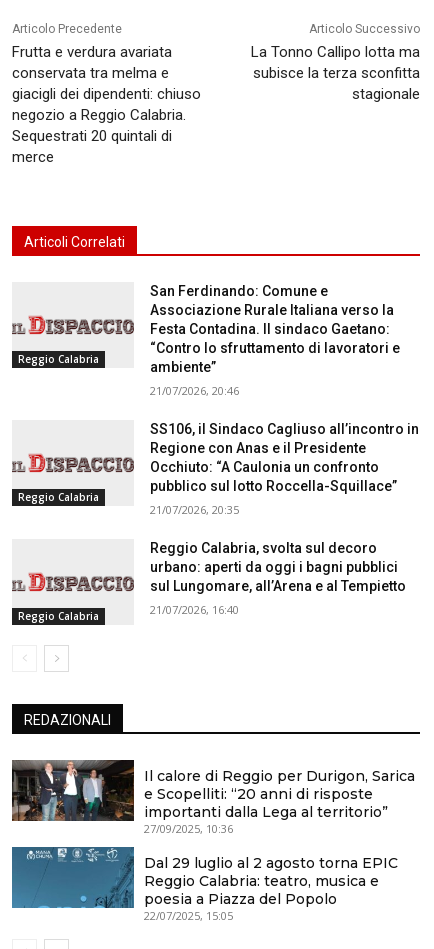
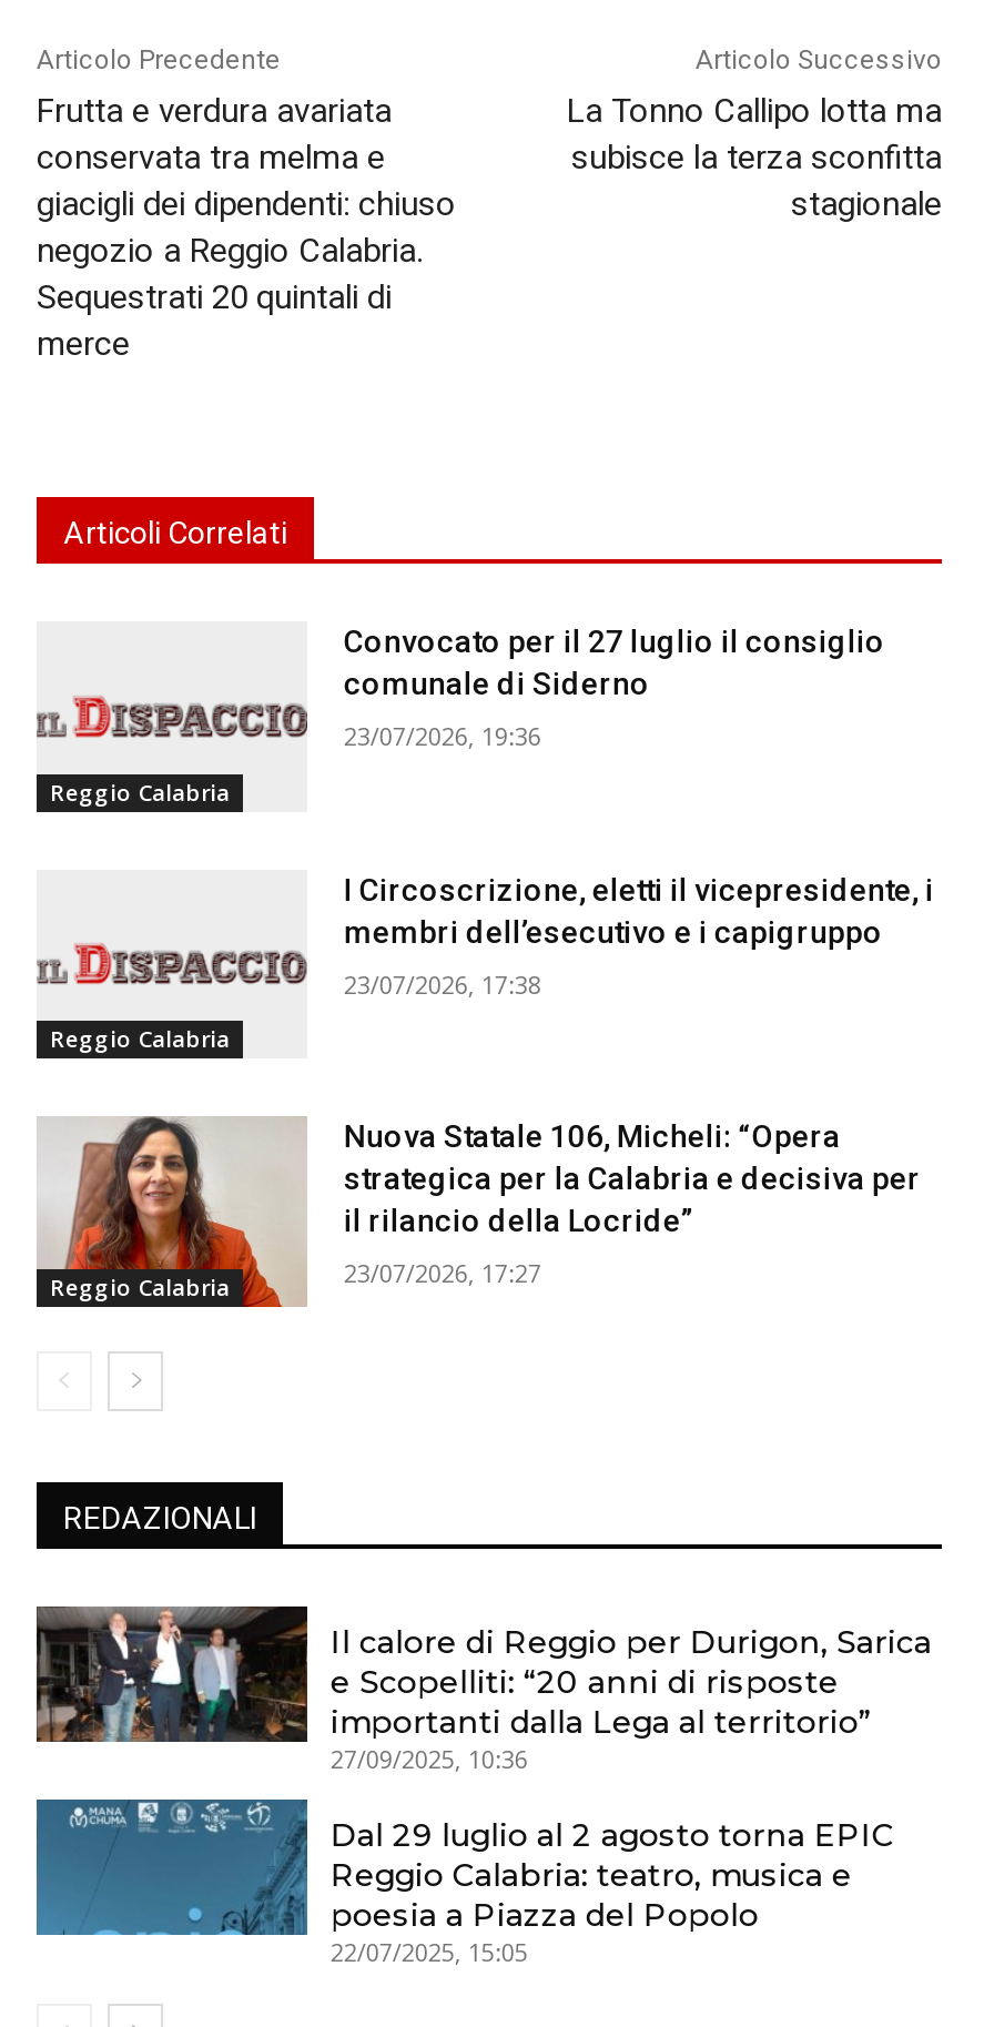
- San Ferdinando: Comune e
- Associazione Rurale Italiana verso la
- Festa Contadina. Il sindaco Gaetano:
- “Contro lo sfruttamento di lavoratori e
- ambiente”
+ Convocato per il 27 luglio il consiglio
+ comunale di Siderno

- 21/07/2026, 20:46
+ 23/07/2026, 19:36

- SS106, il Sindaco Cagliuso all’incontro in
- Regione con Anas e il Presidente
- Occhiuto: “A Caulonia un confronto
- pubblico sul lotto Roccella-Squillace”
+ I Circoscrizione, eletti il vicepresidente, i
+ membri dell’esecutivo e i capigruppo

- 21/07/2026, 20:35
+ 23/07/2026, 17:38

- [image]
- Reggio Calabria, svolta sul decoro
- urbano: aperti da oggi i bagni pubblici
- sul Lungomare, all’Arena e al Tempietto
+ [image]
+ Nuova Statale 106, Micheli: “Opera
+ strategica per la Calabria e decisiva per
+ il rilancio della Locride”

- 21/07/2026, 16:40
+ 23/07/2026, 17:27
